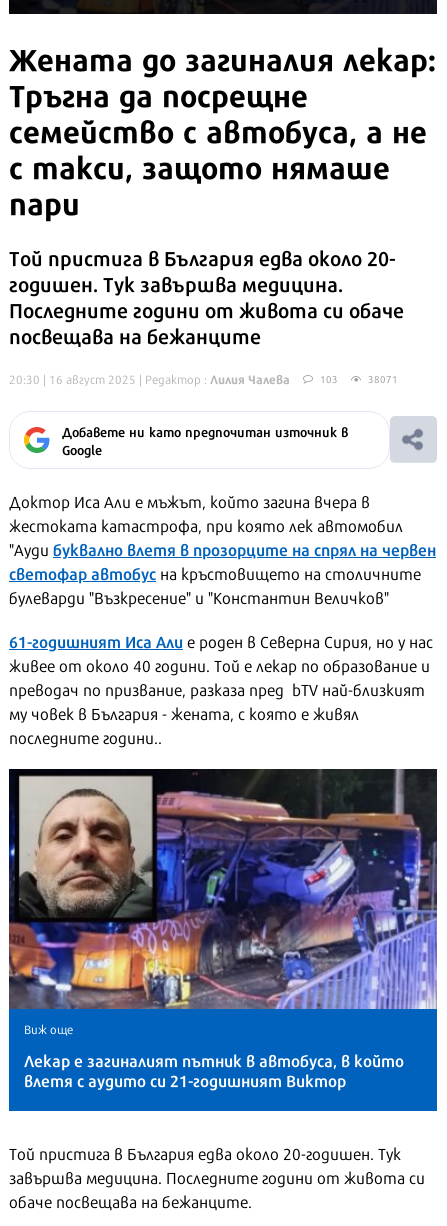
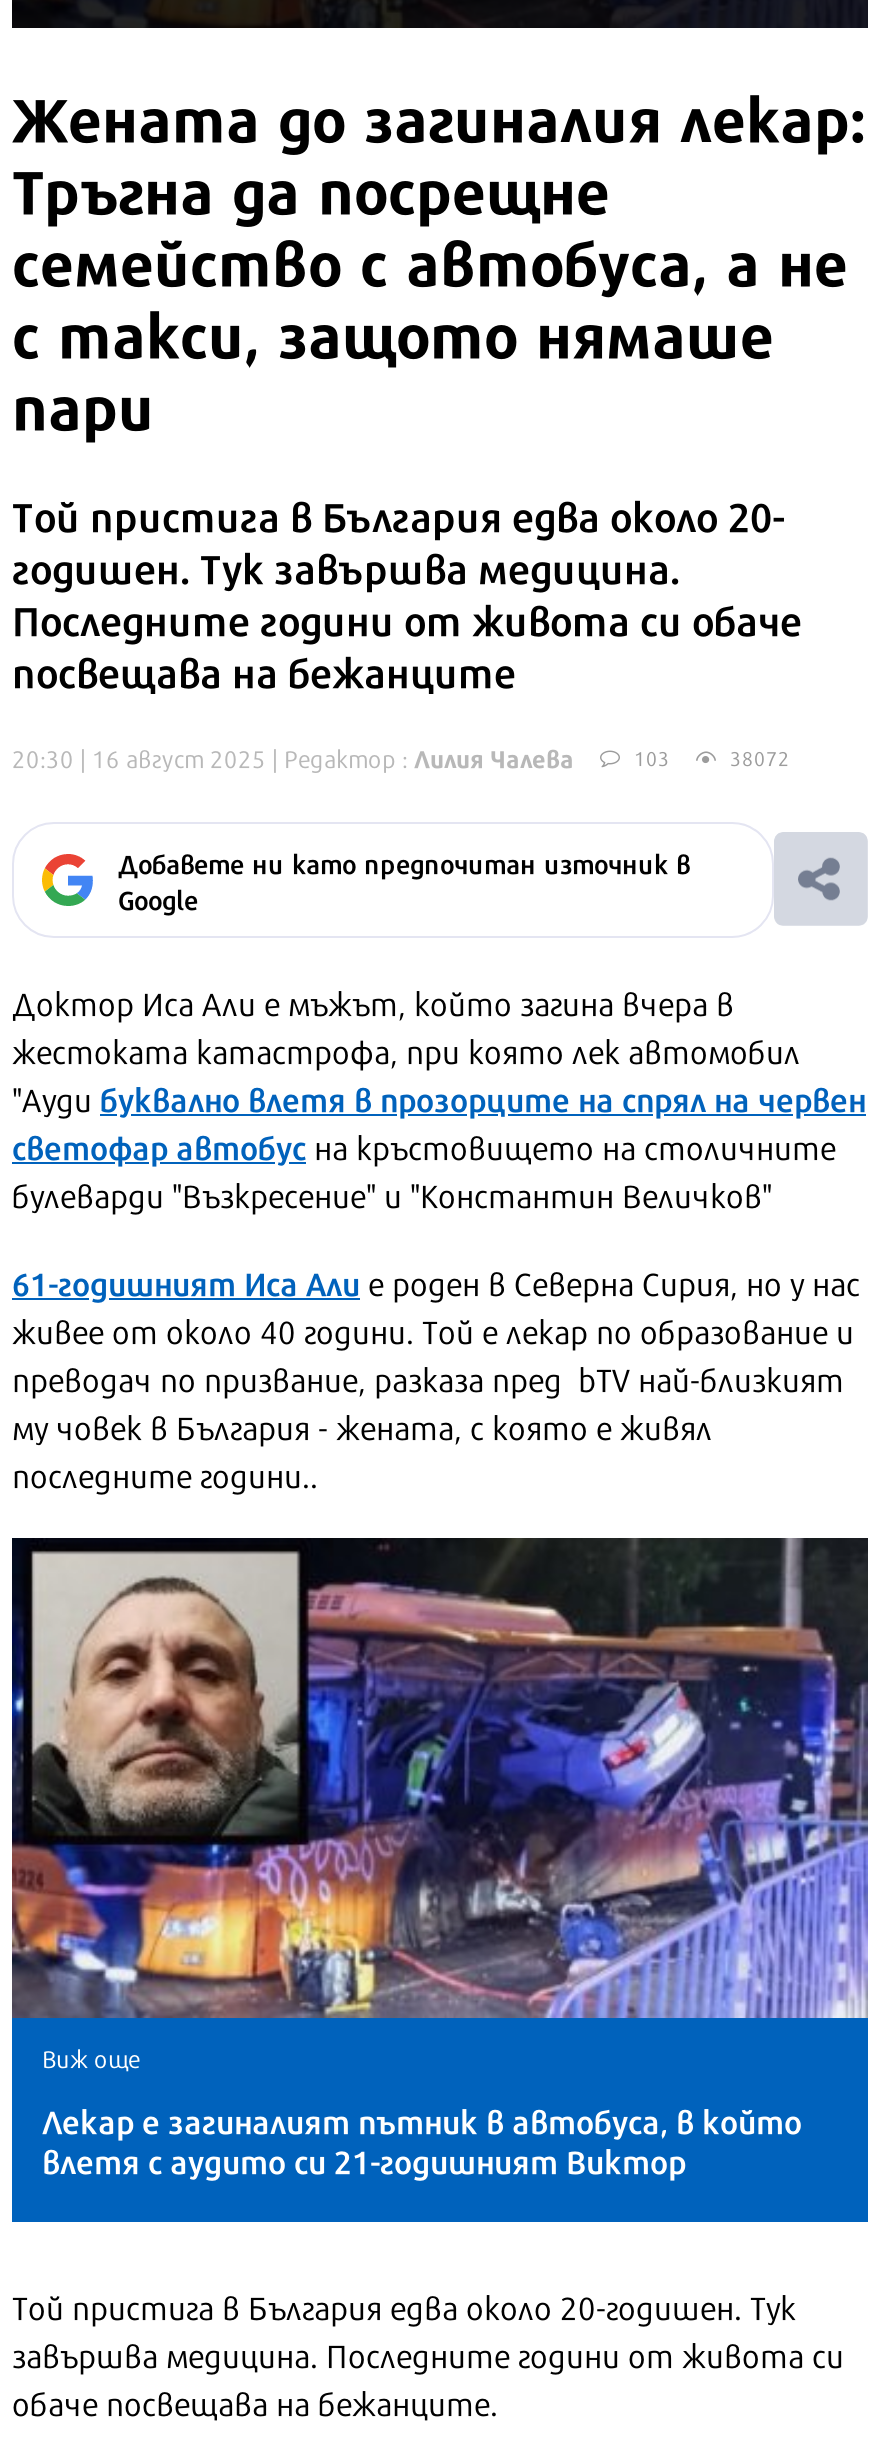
- 38071
+ 38072
